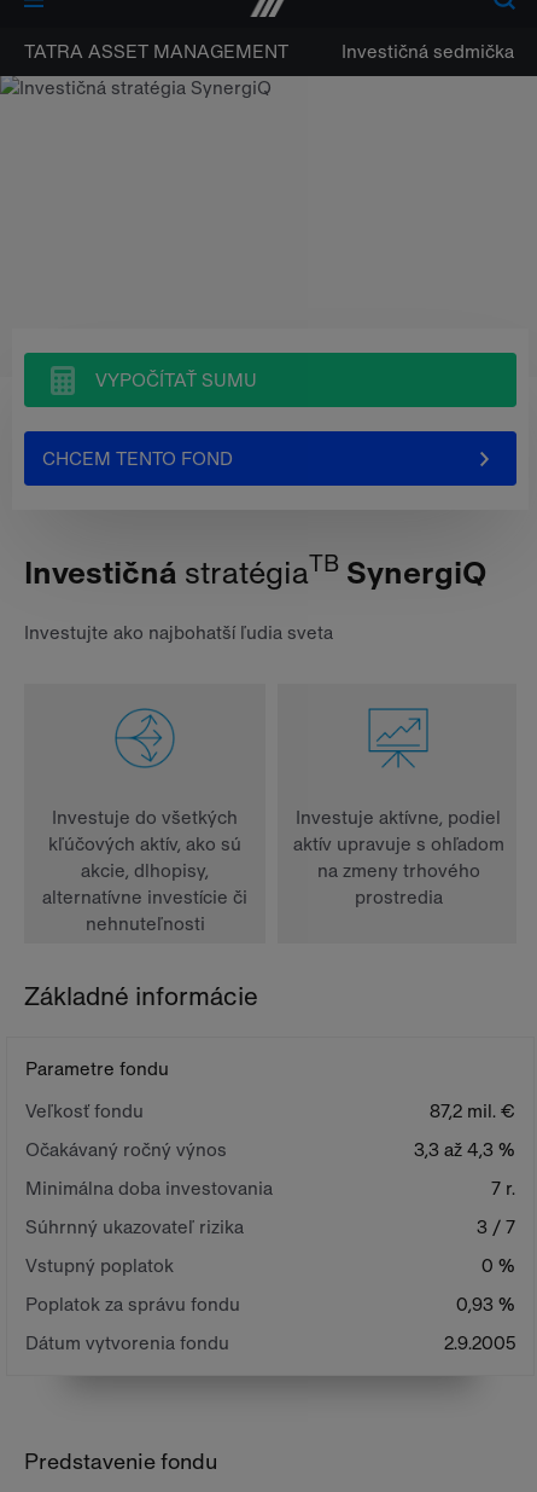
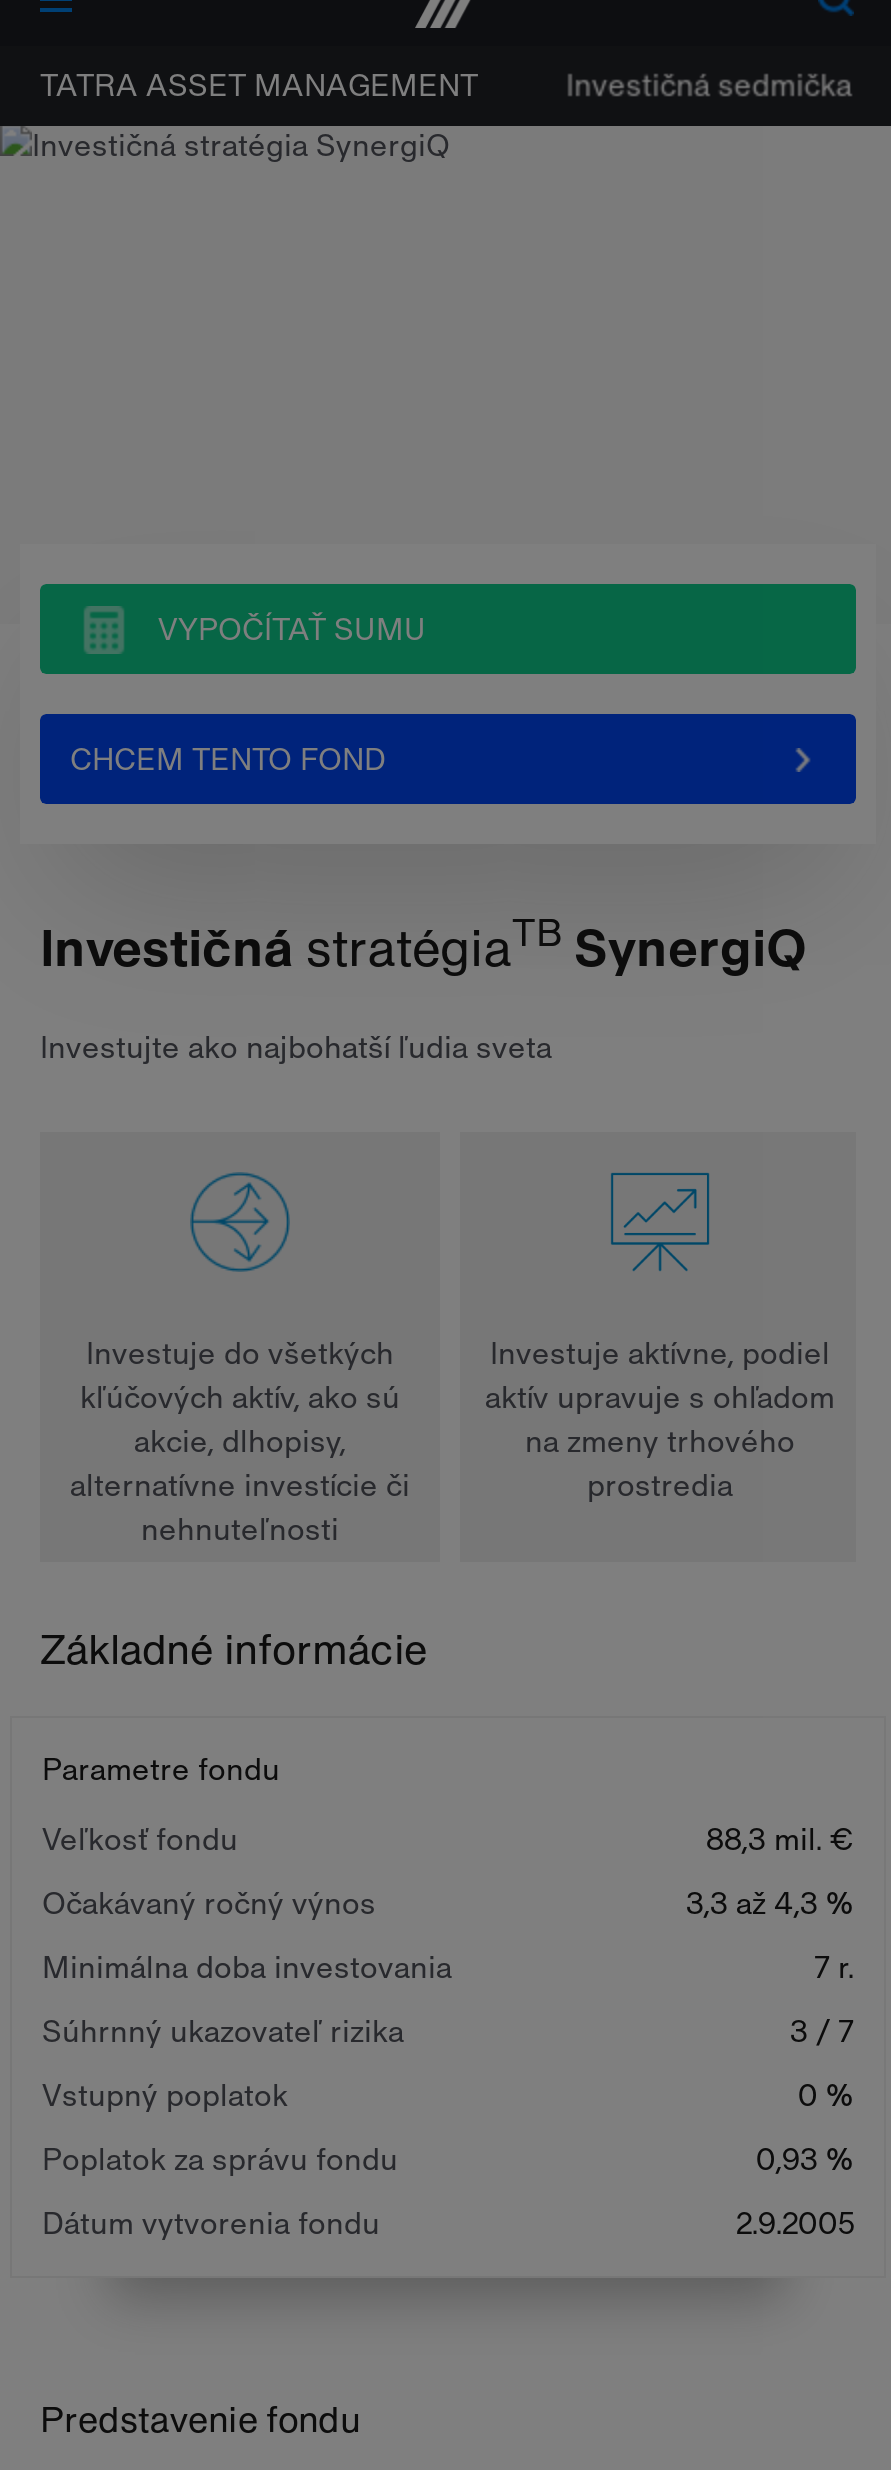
- 87,2 mil. €
+ 88,3 mil. €
